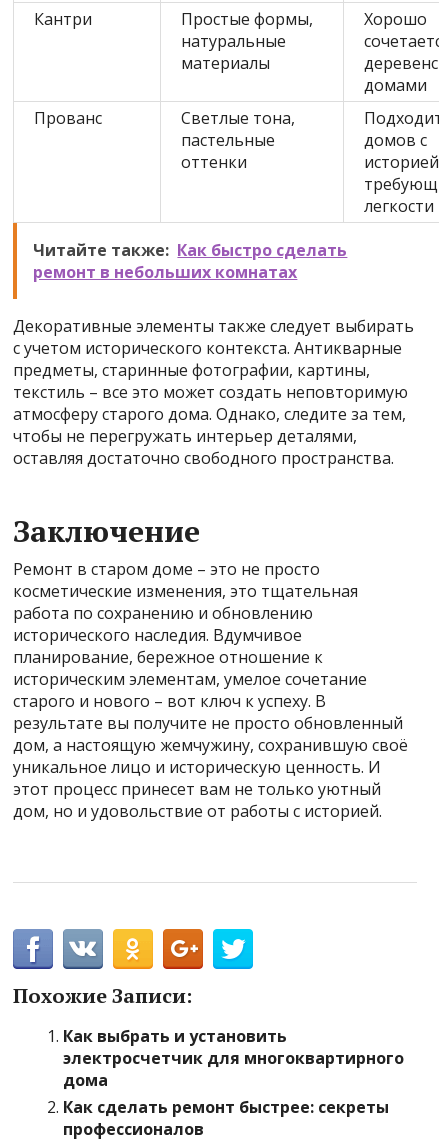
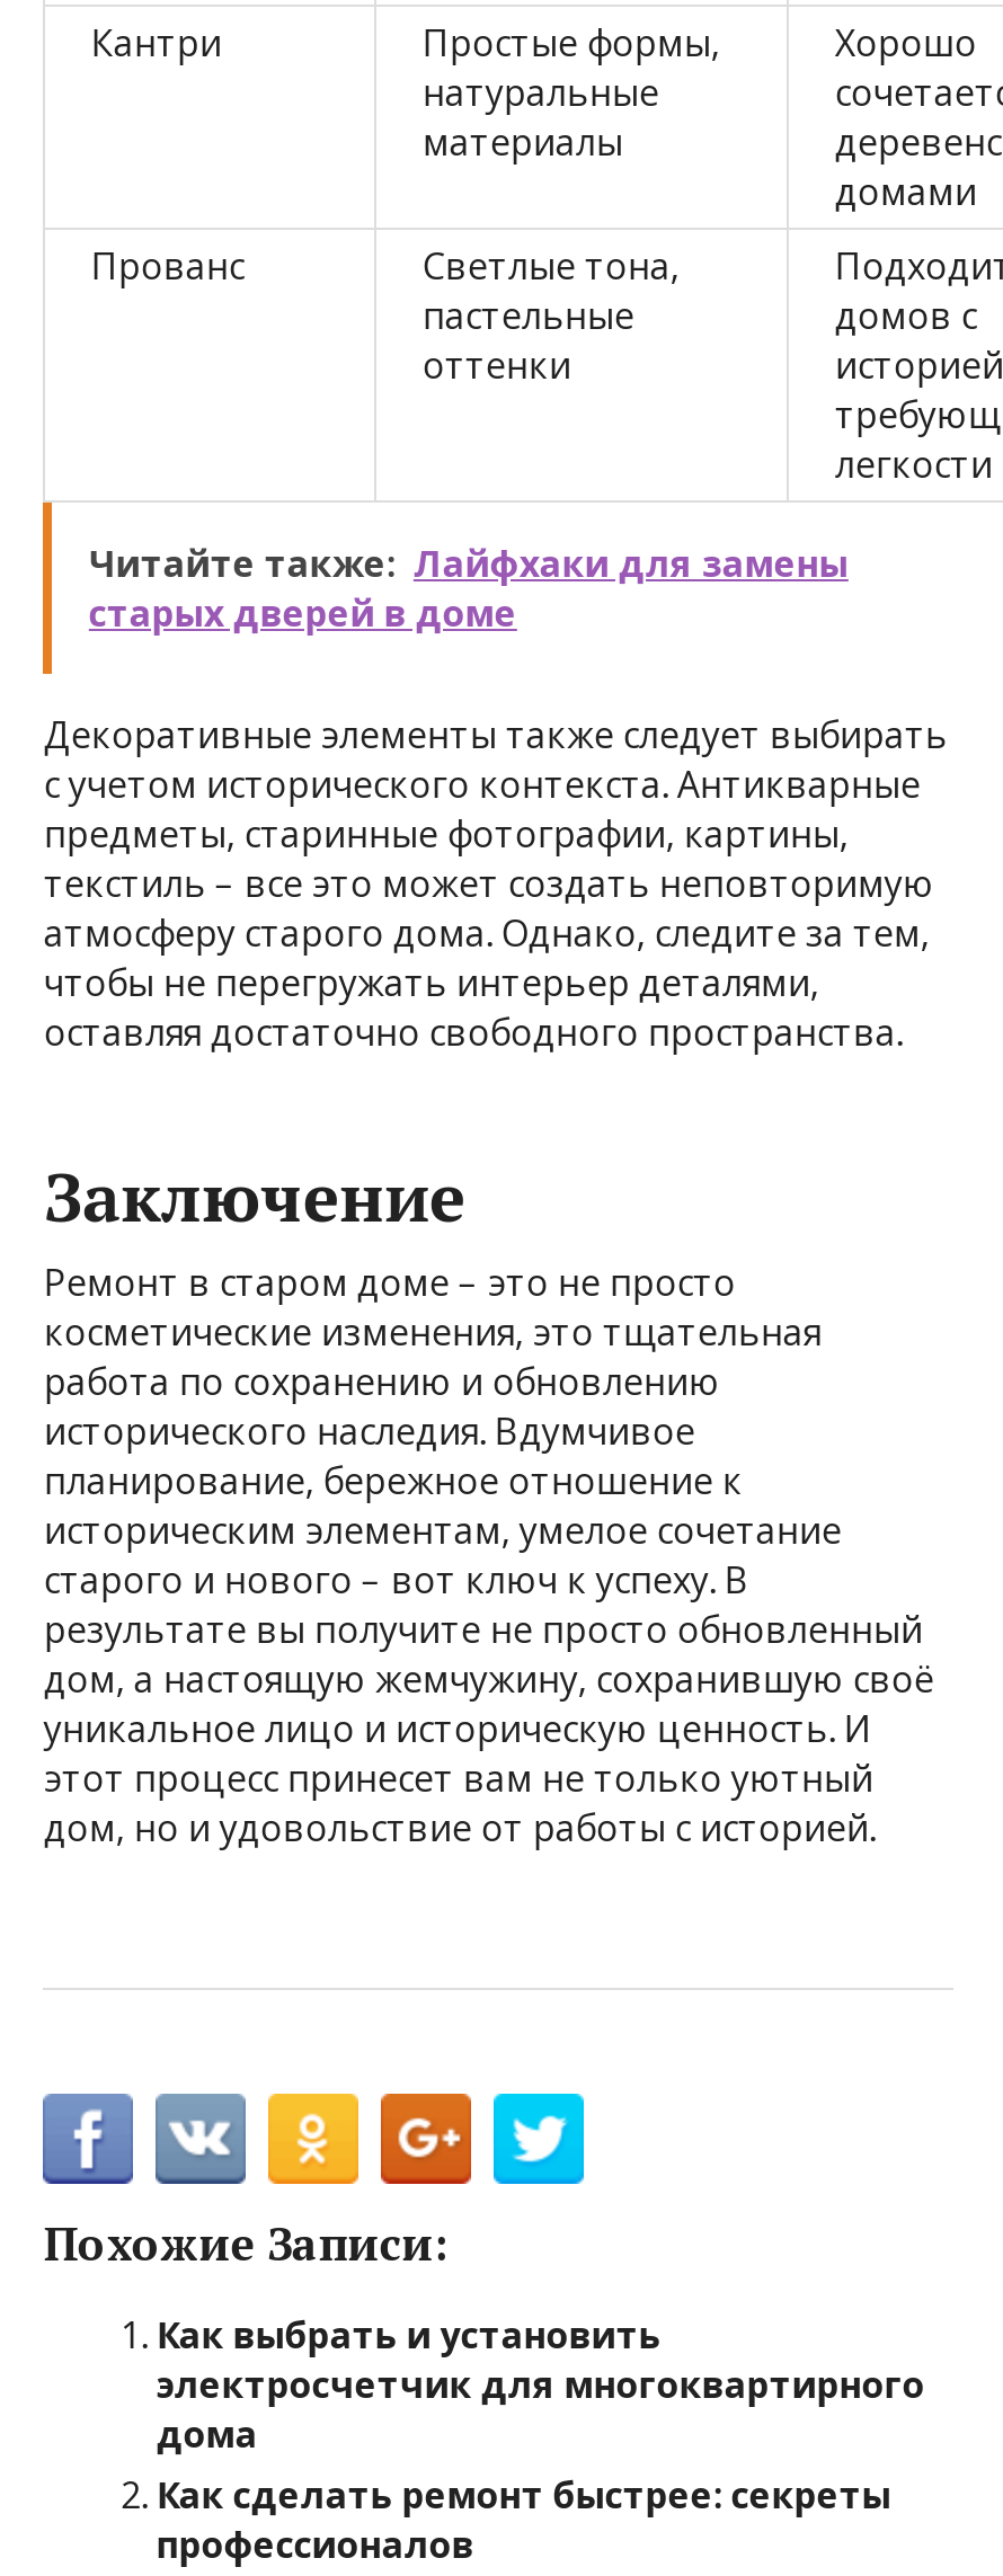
- Читайте также: Как быстро сделать
- ремонт в небольших комнатах
+ Читайте также: Лайфхаки для замены
+ старых дверей в доме
